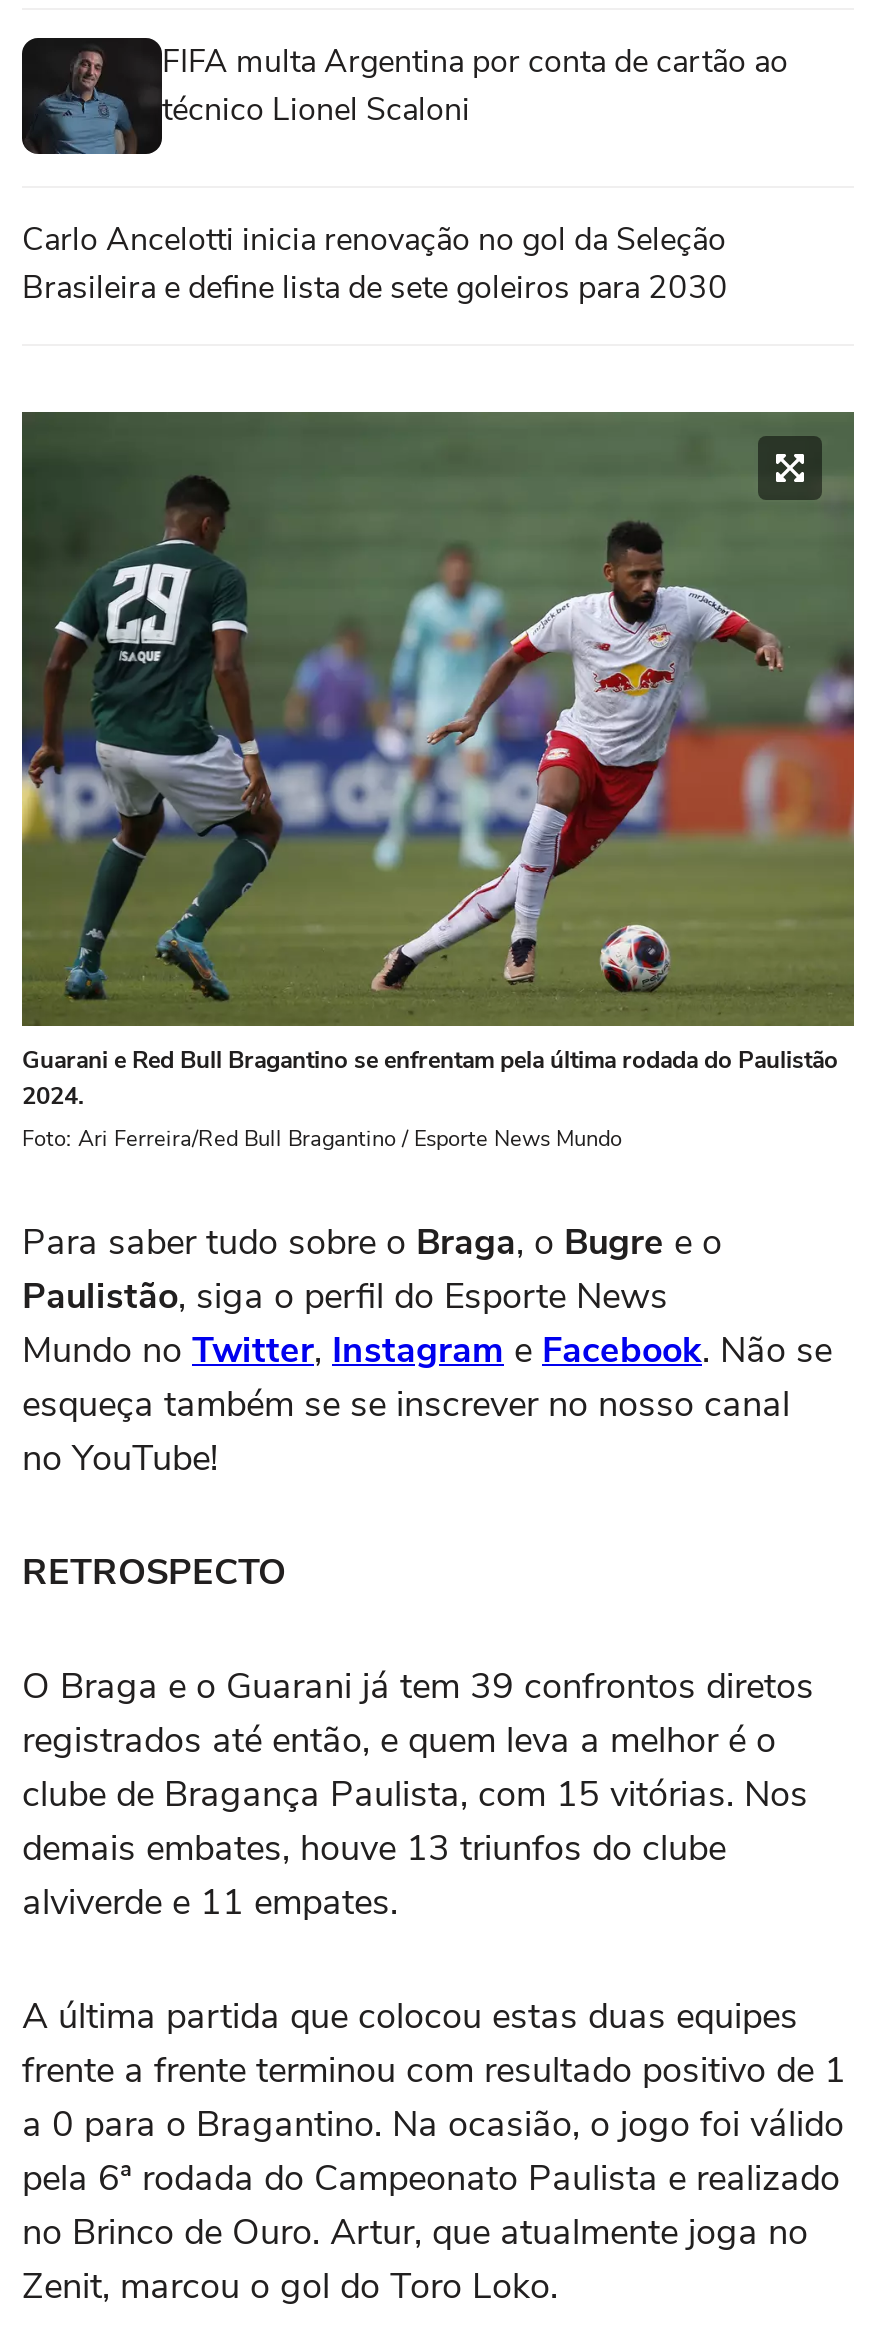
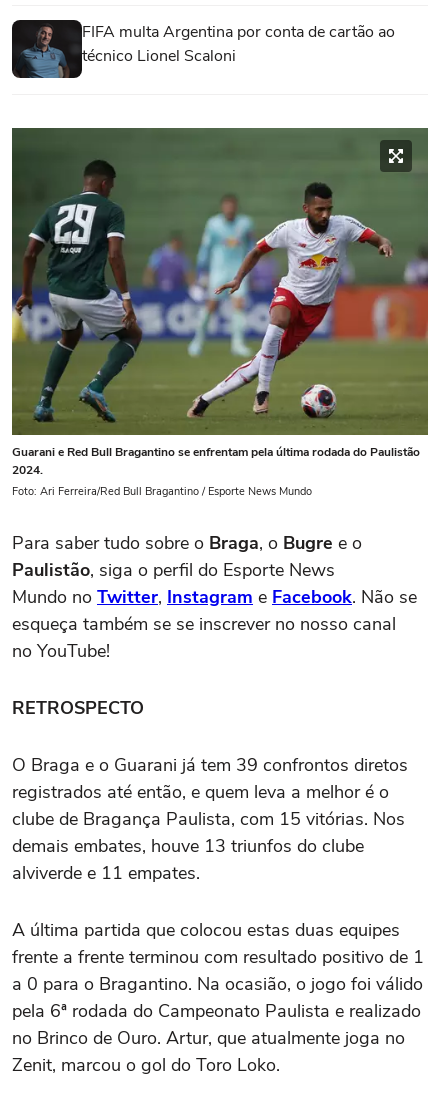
- Carlo Ancelotti inicia renovação no gol da Seleção
- Brasileira e define lista de sete goleiros para 2030
